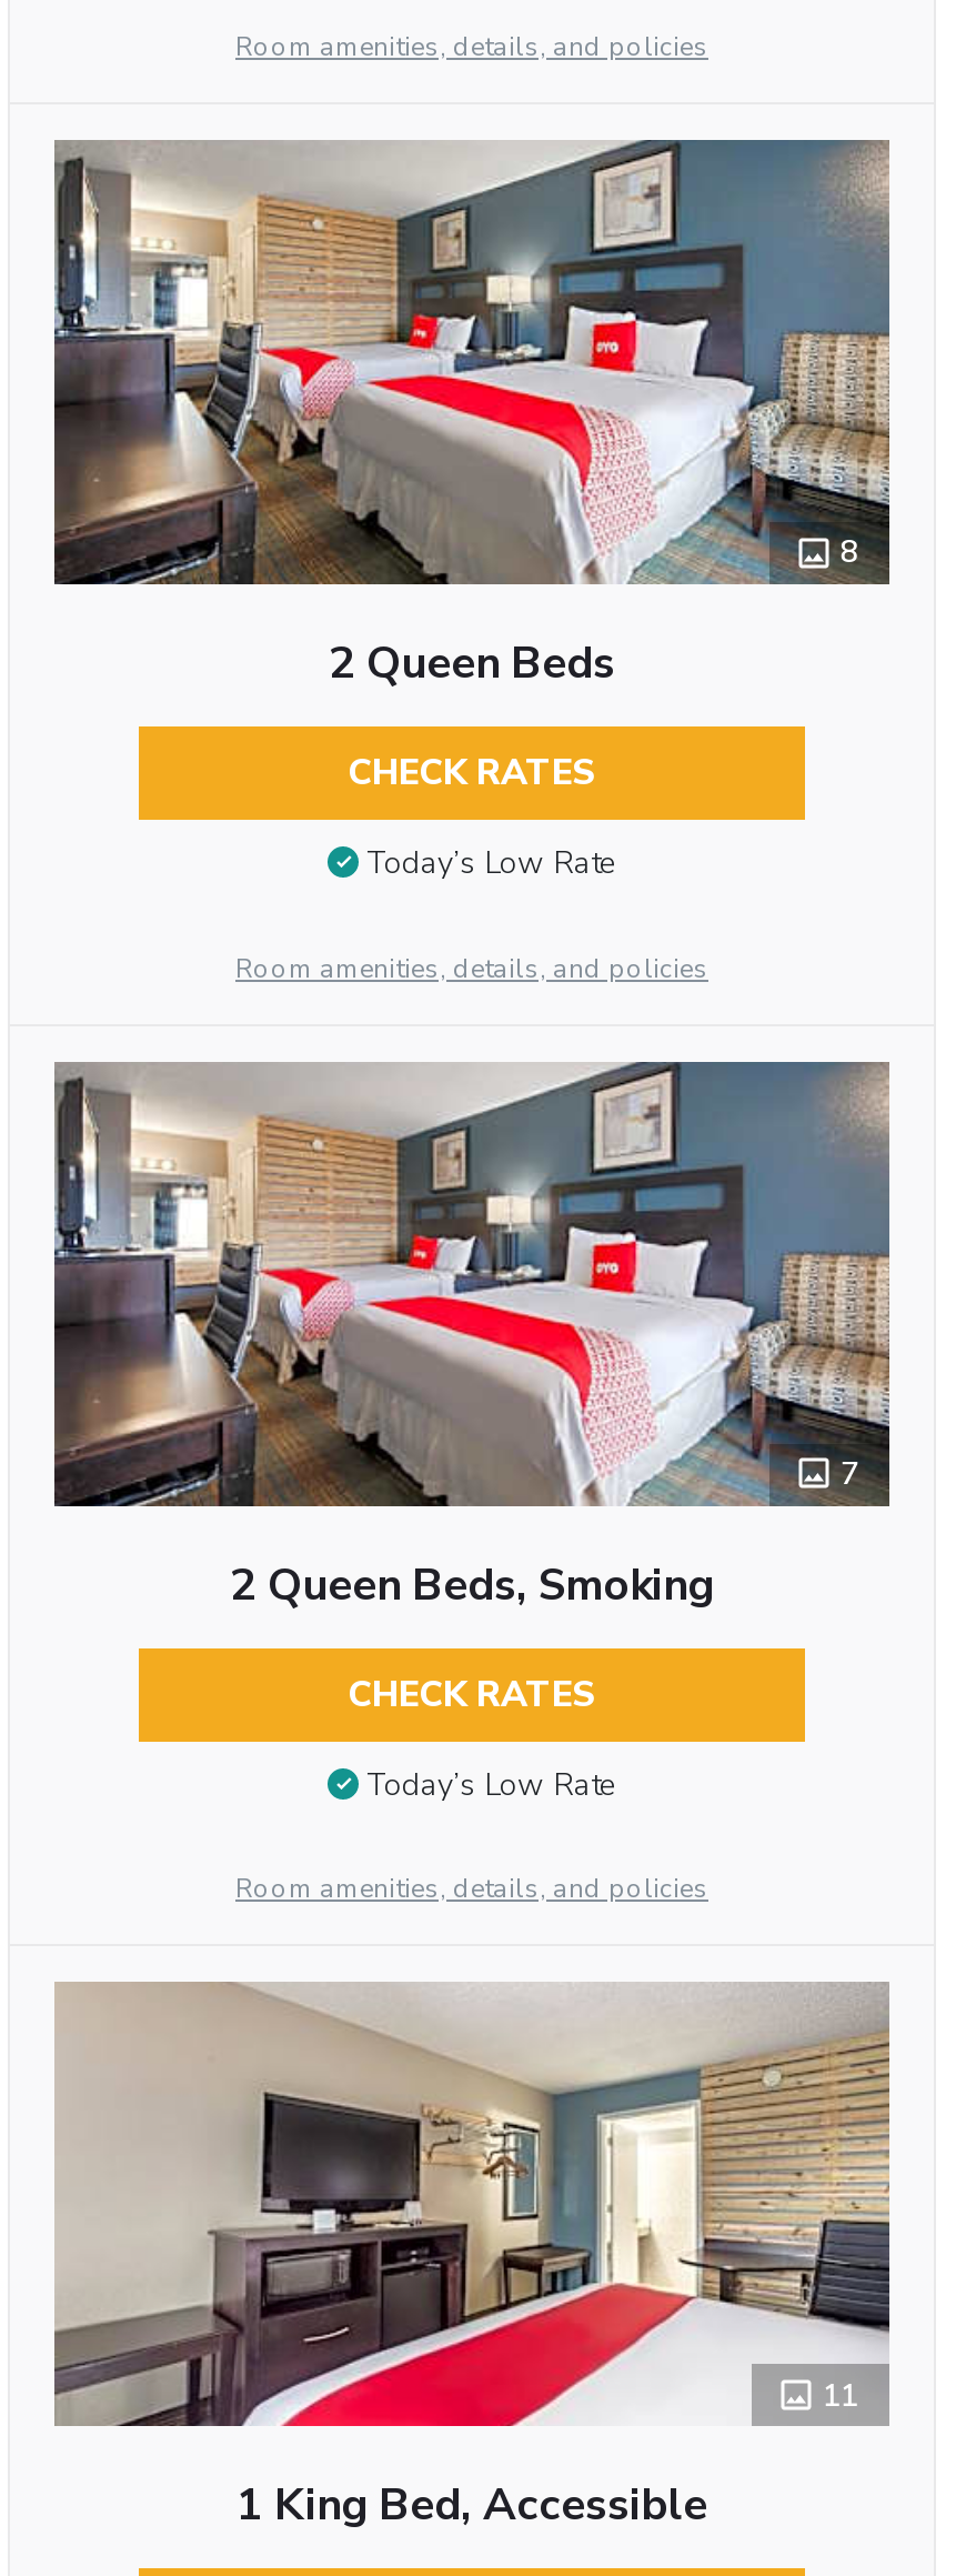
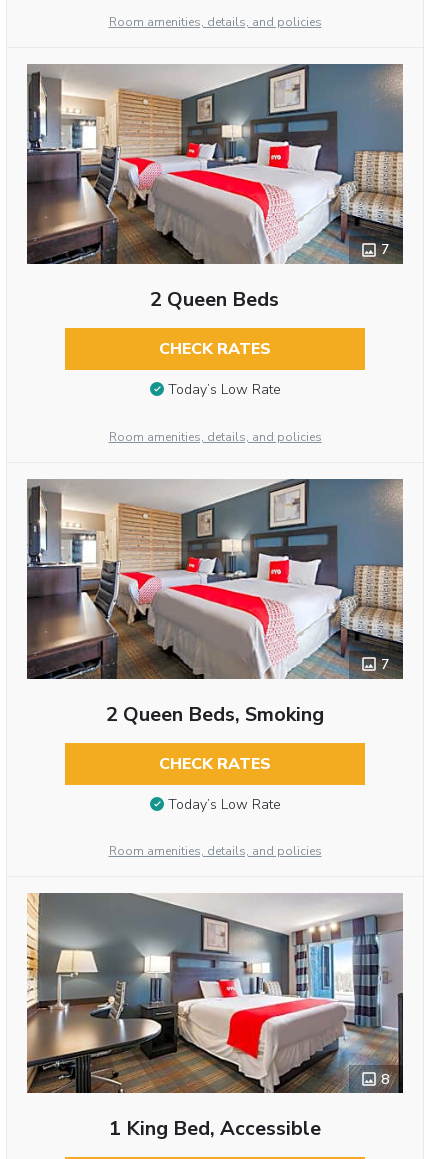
- 8
+ 7

- [image]
- 11
+ [image]
+ 8
